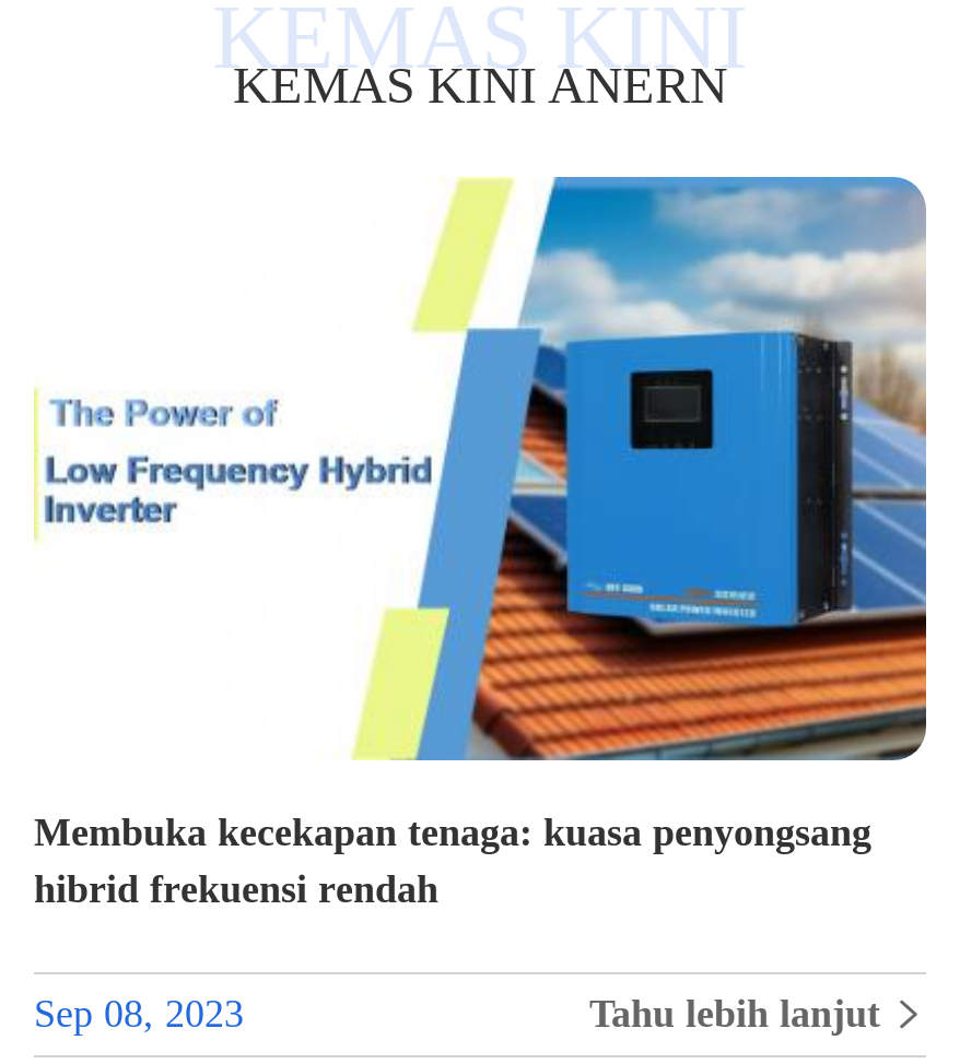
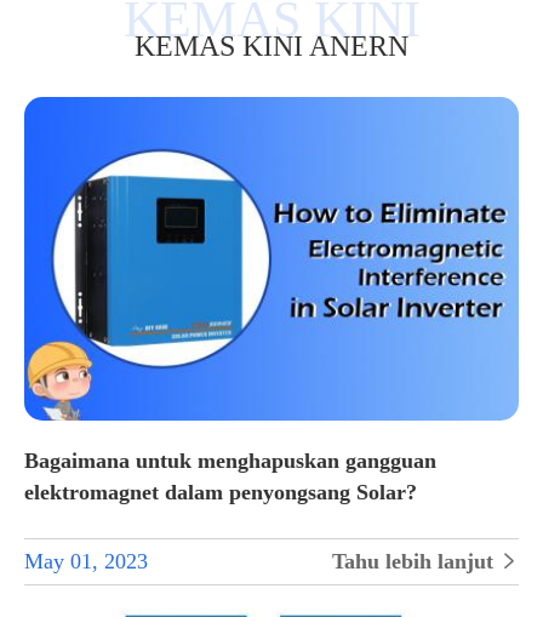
- [image]
- Membuka kecekapan tenaga: kuasa penyongsang
- hibrid frekuensi rendah
+ [image]
+ Bagaimana untuk menghapuskan gangguan
+ elektromagnet dalam penyongsang Solar?

- Sep 08, 2023
+ May 01, 2023
